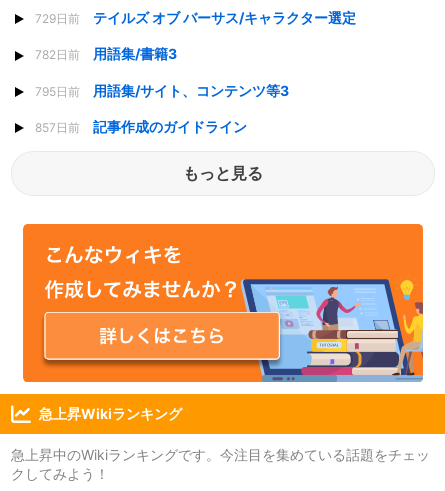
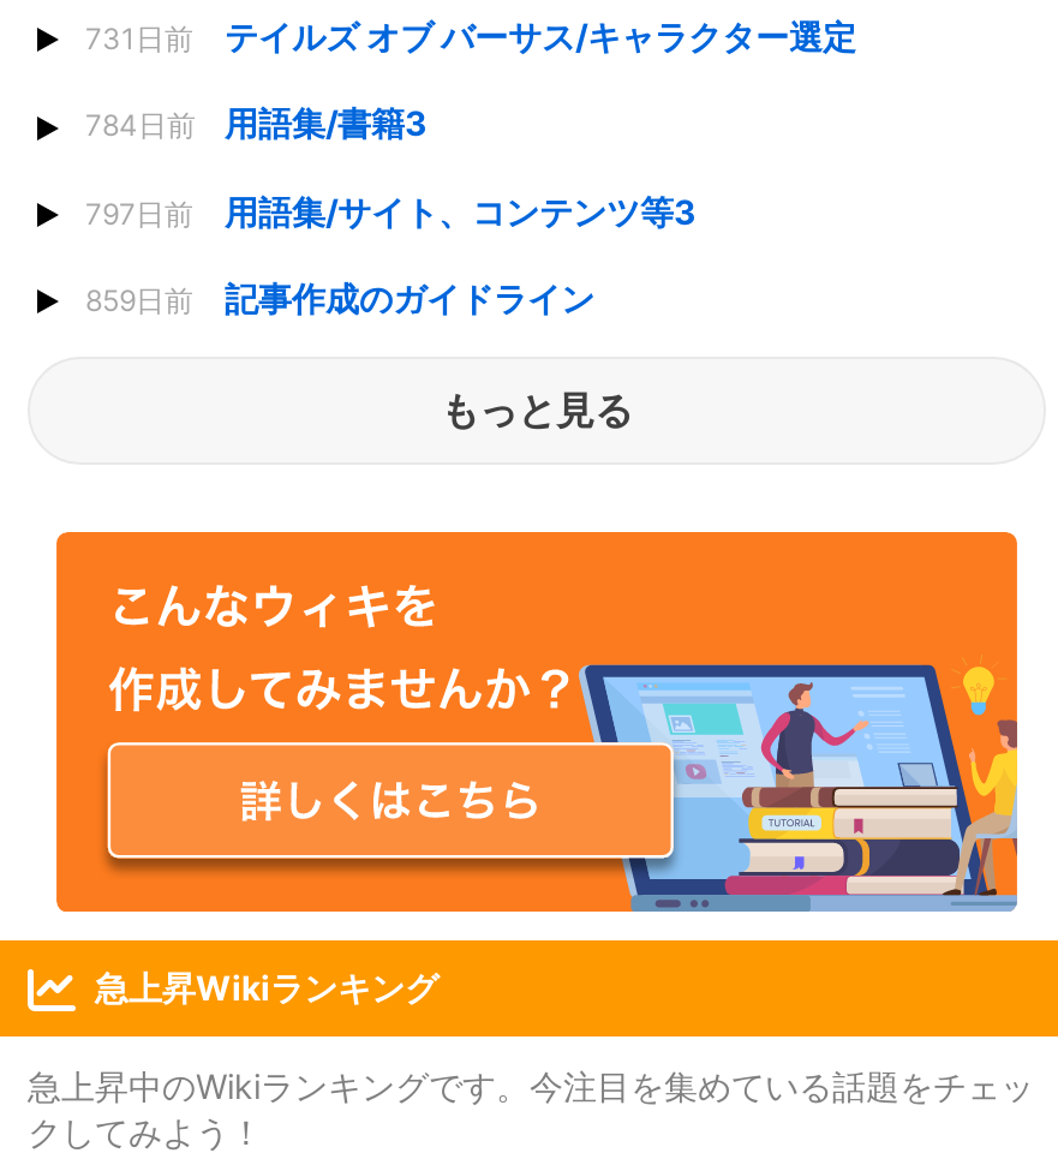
- 729日前 テイルズ オブ バーサス/キャラクター選定
+ 731日前 テイルズ オブ バーサス/キャラクター選定

- 782日前 用語集/書籍3
+ 784日前 用語集/書籍3

- 795日前 用語集/サイト、コンテンツ等3
+ 797日前 用語集/サイト、コンテンツ等3

- 857日前 記事作成のガイドライン
+ 859日前 記事作成のガイドライン
